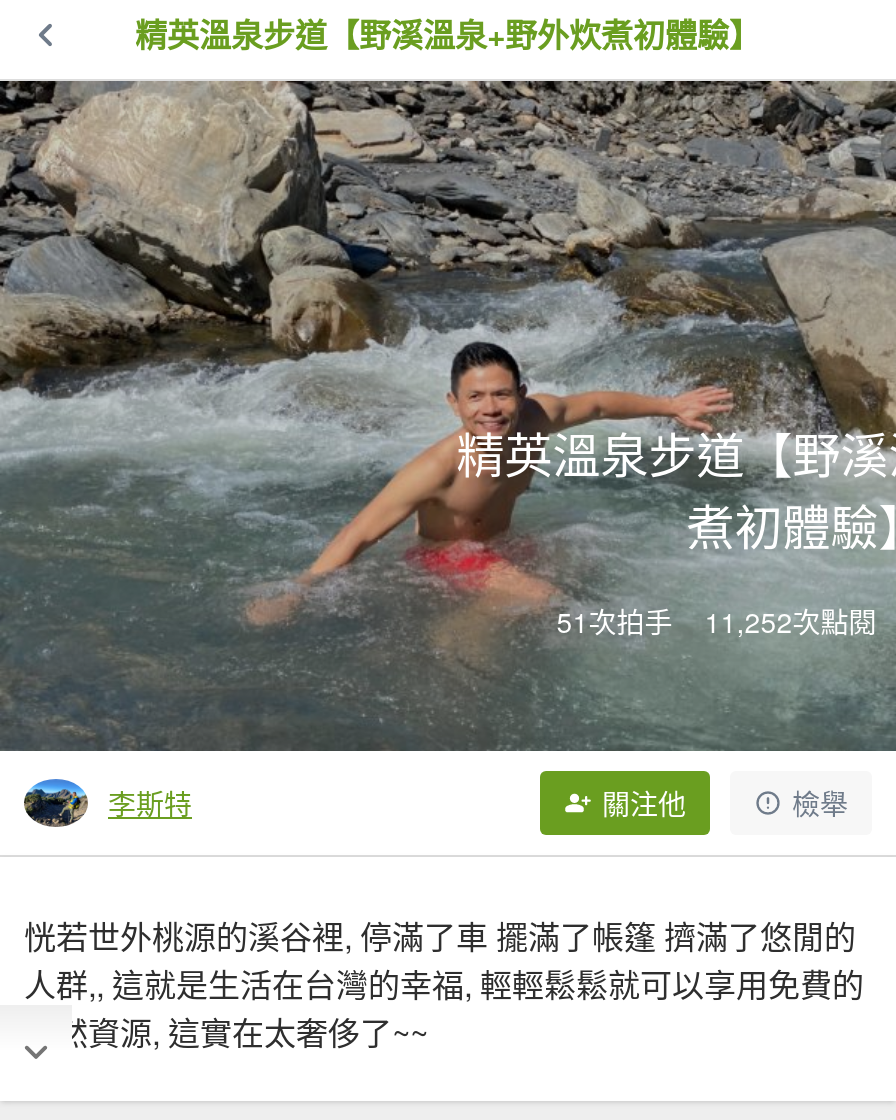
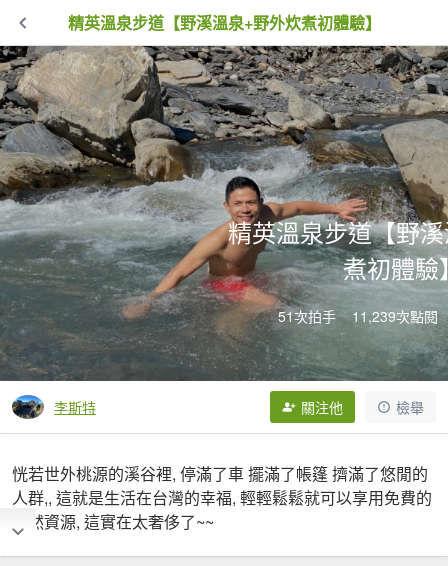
- 51次拍手 11,252次點閱
+ 51次拍手 11,239次點閱
